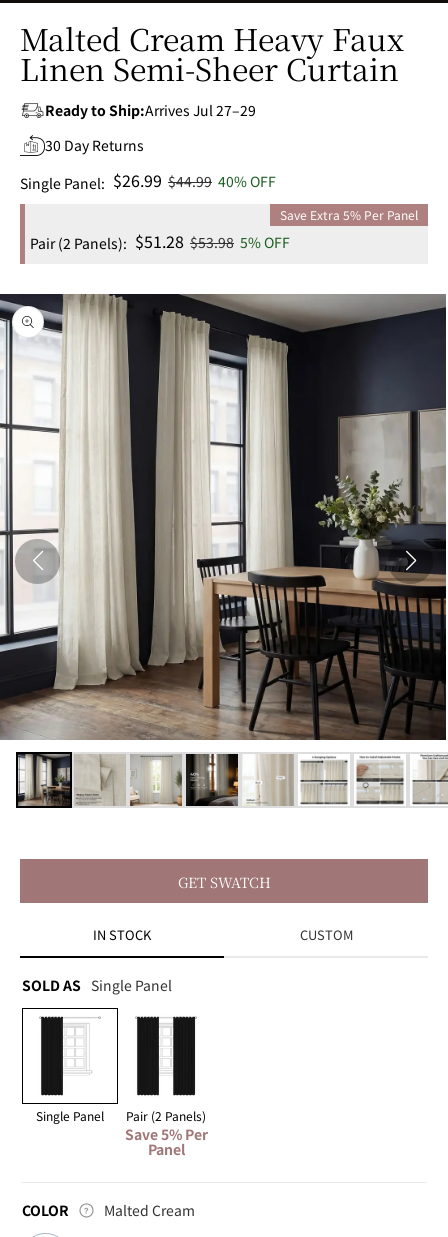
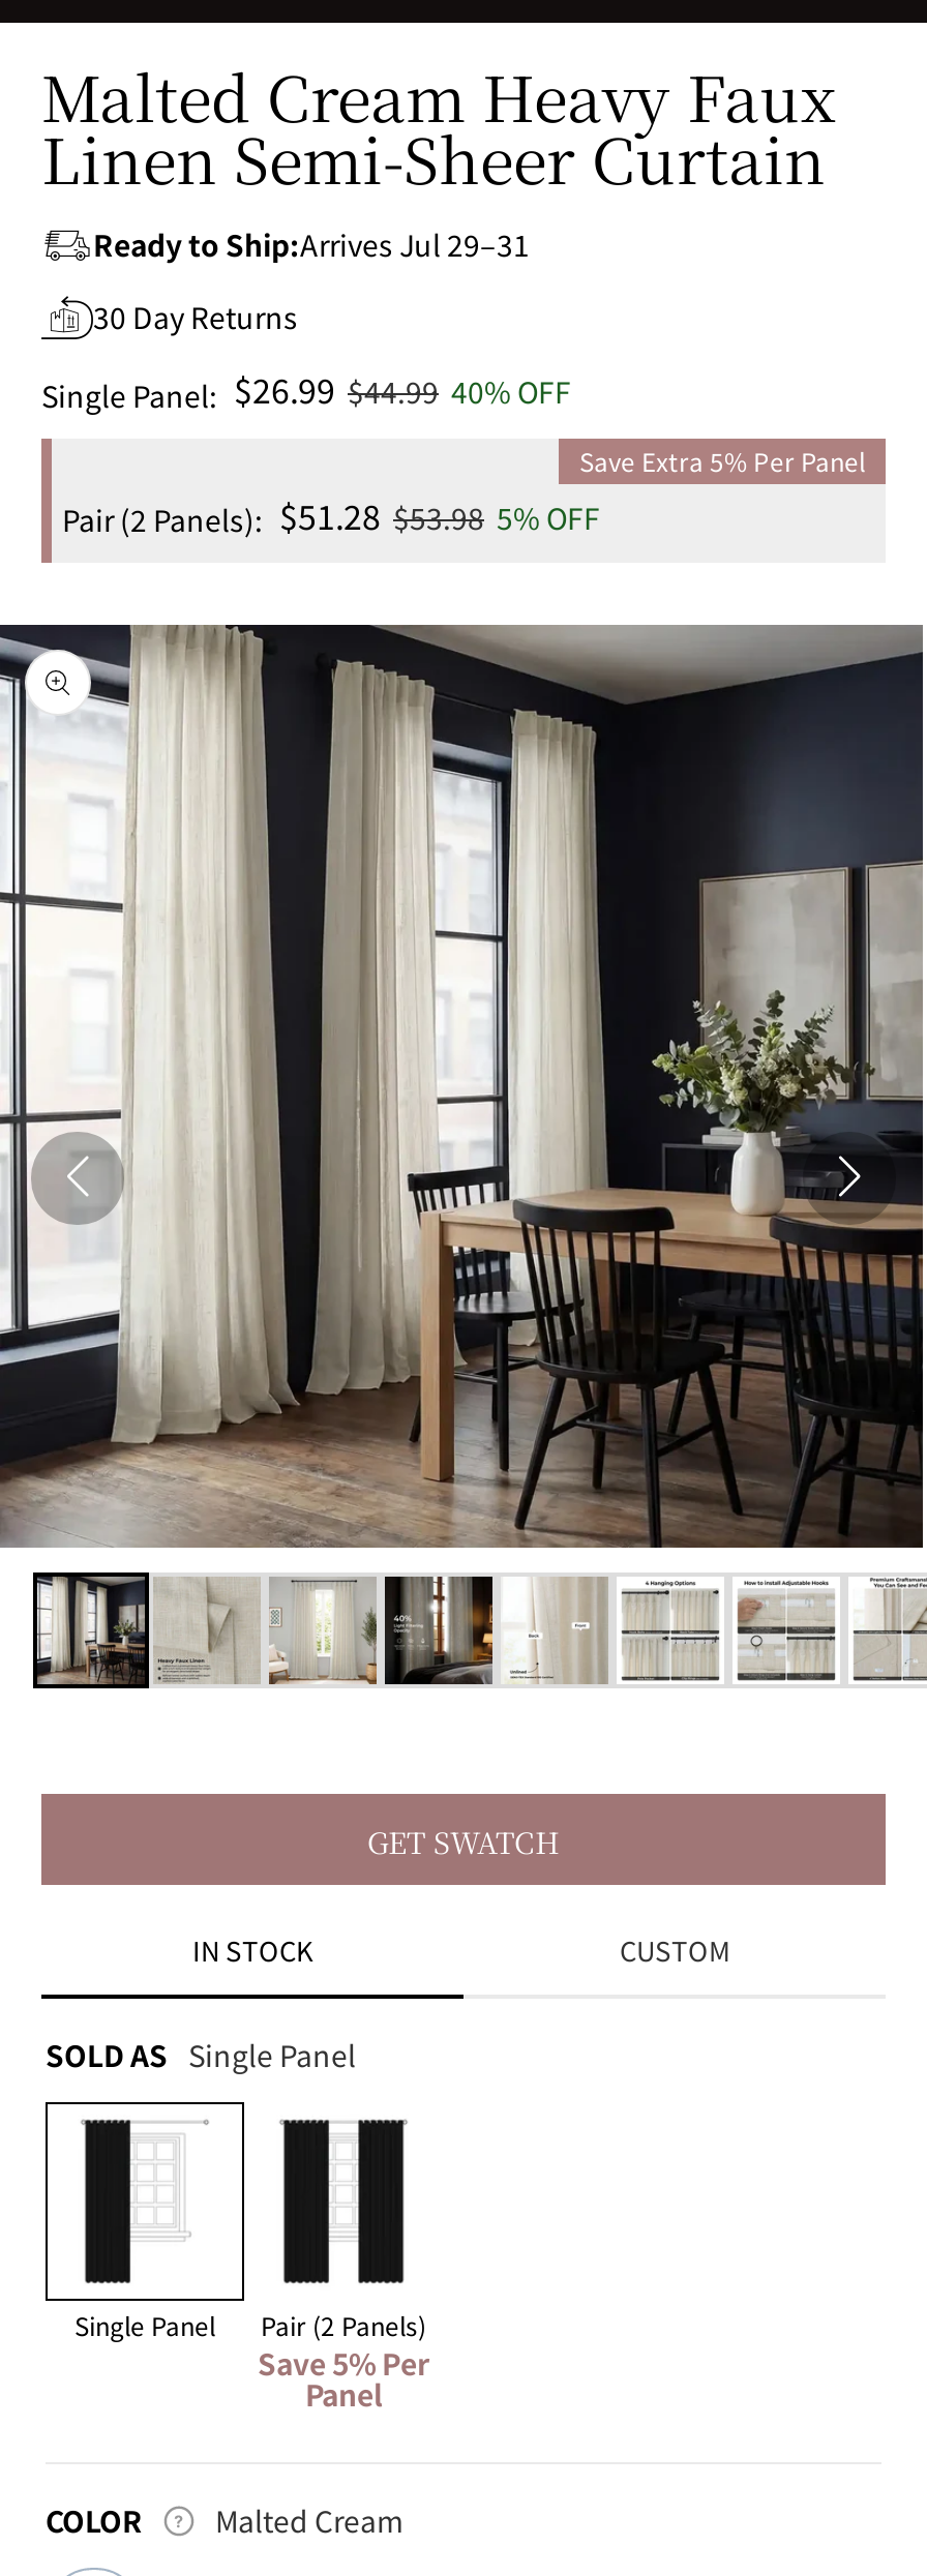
- Ready to Ship:Arrives Jul 27–29
+ Ready to Ship:Arrives Jul 29–31
